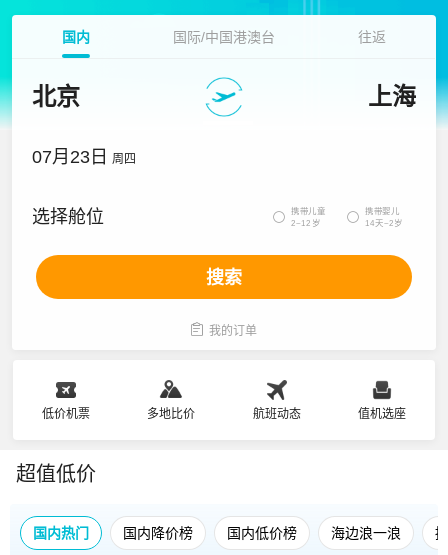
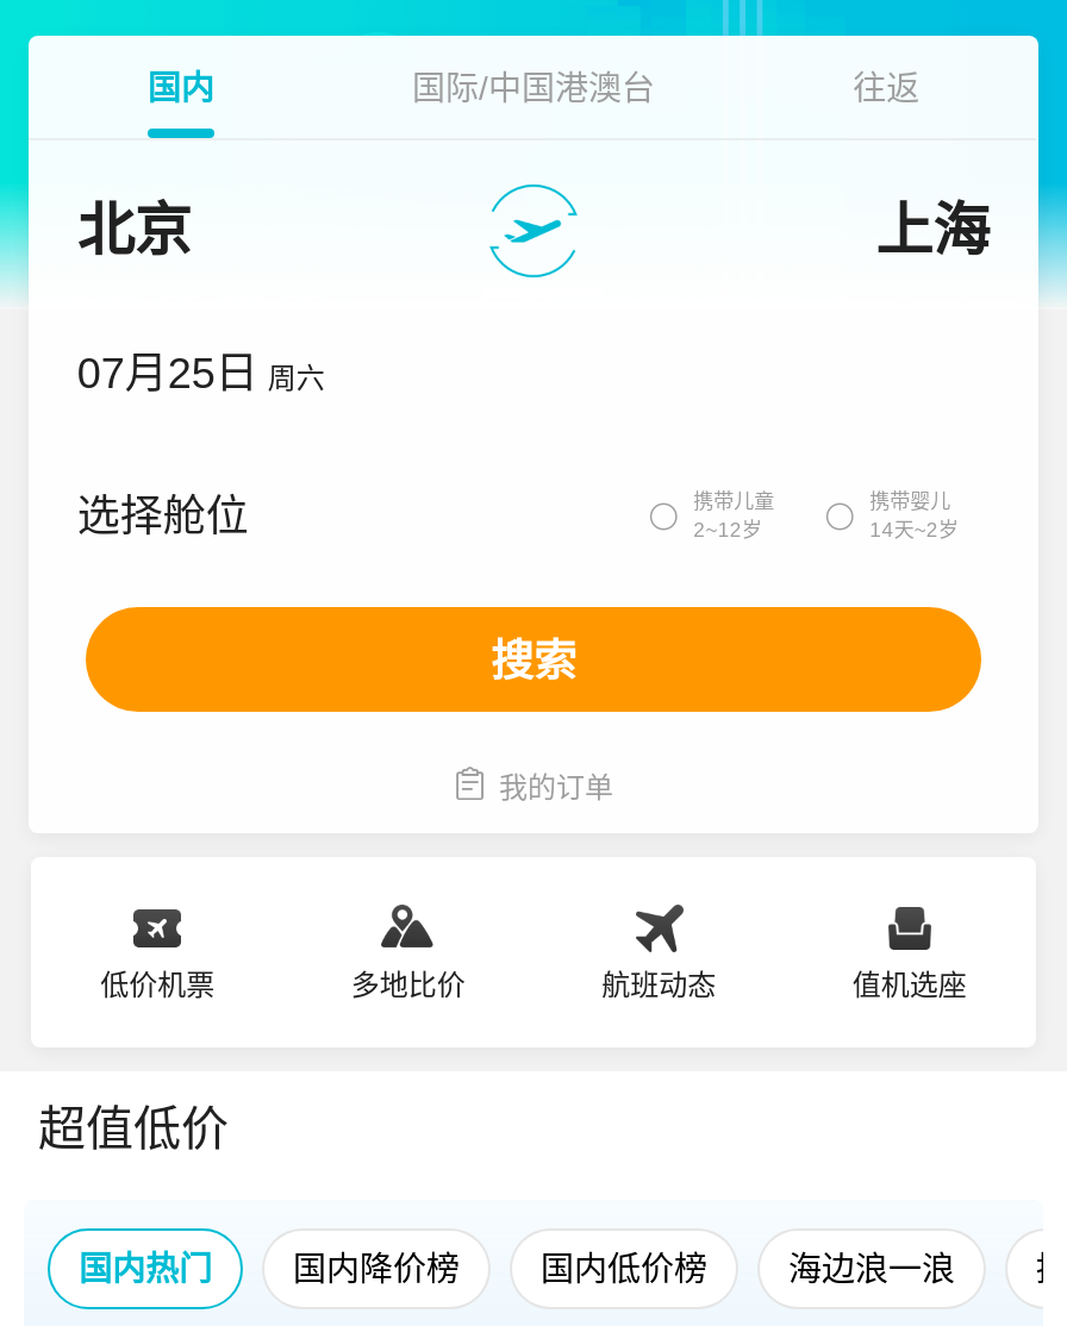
- 07月23日 周四
+ 07月25日 周六
